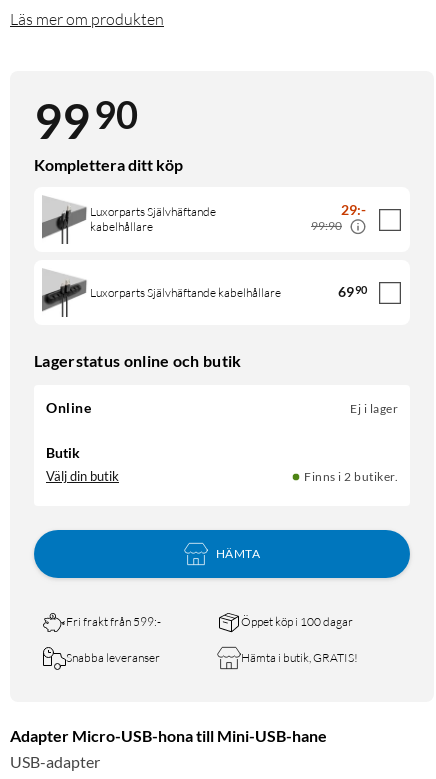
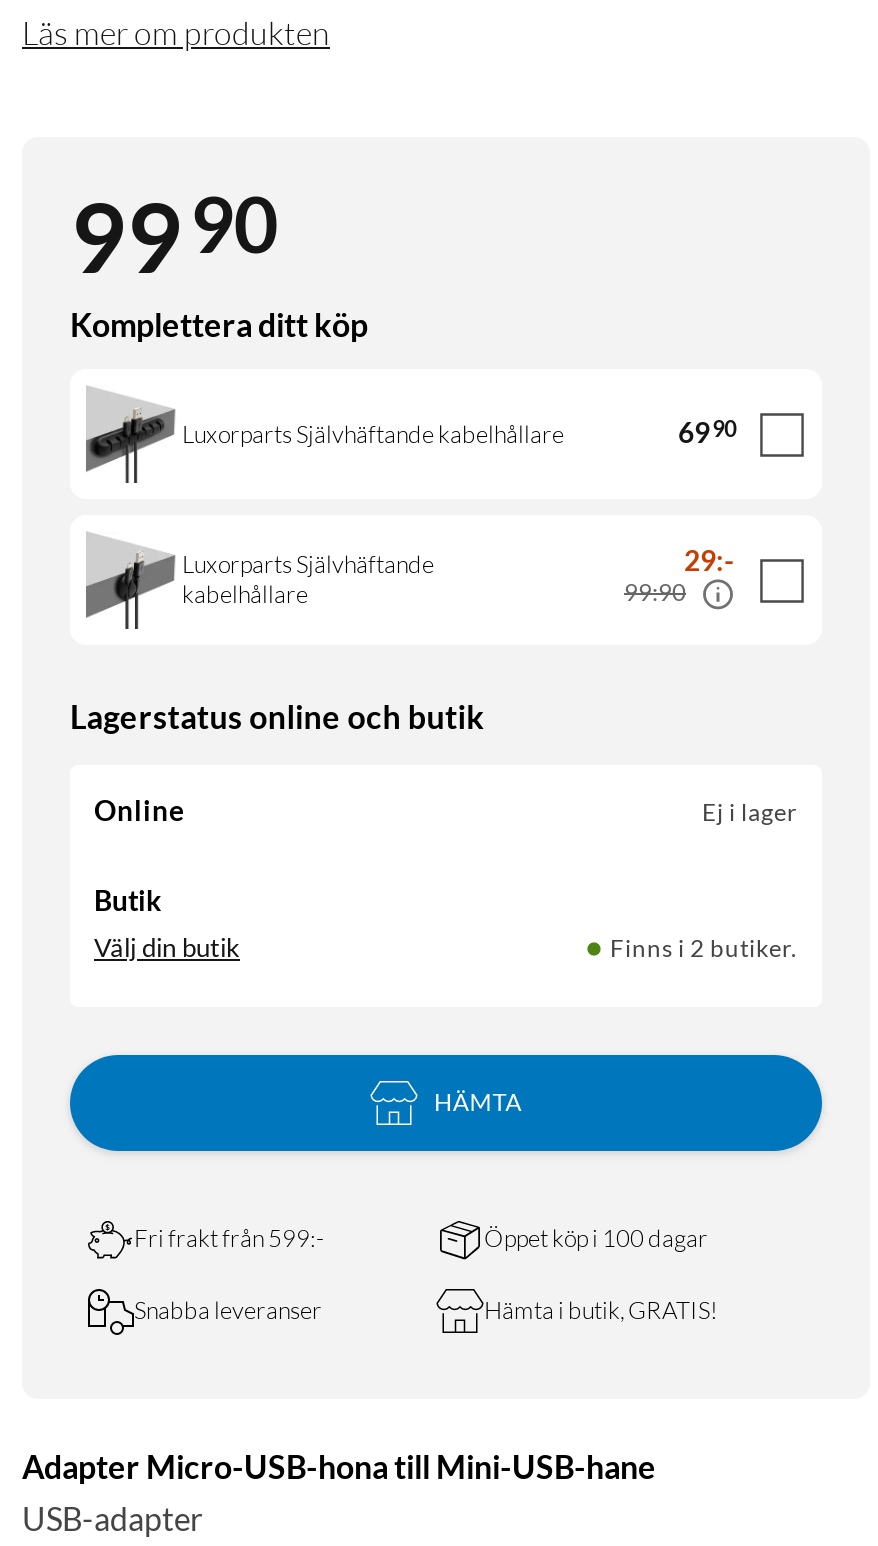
moved down: Luxorparts Självhäftande | kabelhållare | 29:- | 99:90

moved up: Luxorparts Självhäftande kabelhållare | 69 90
